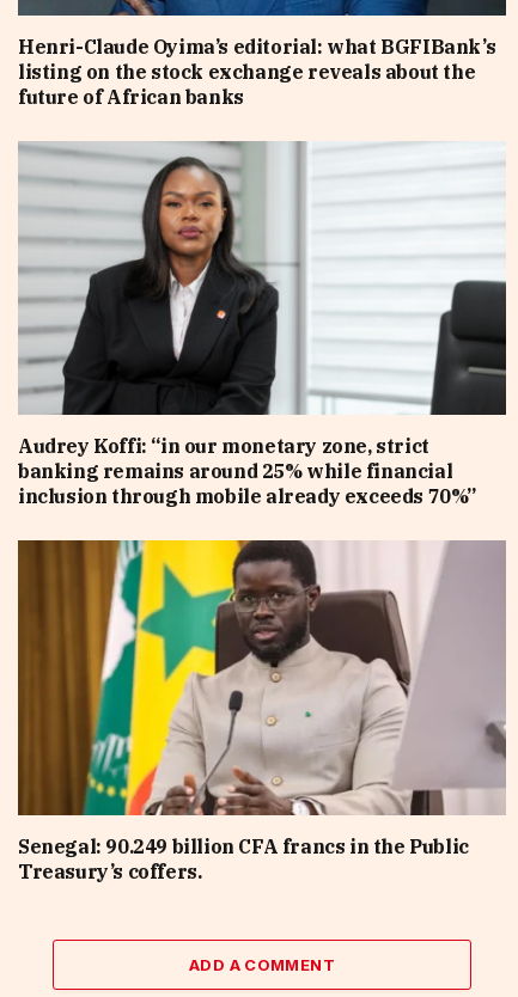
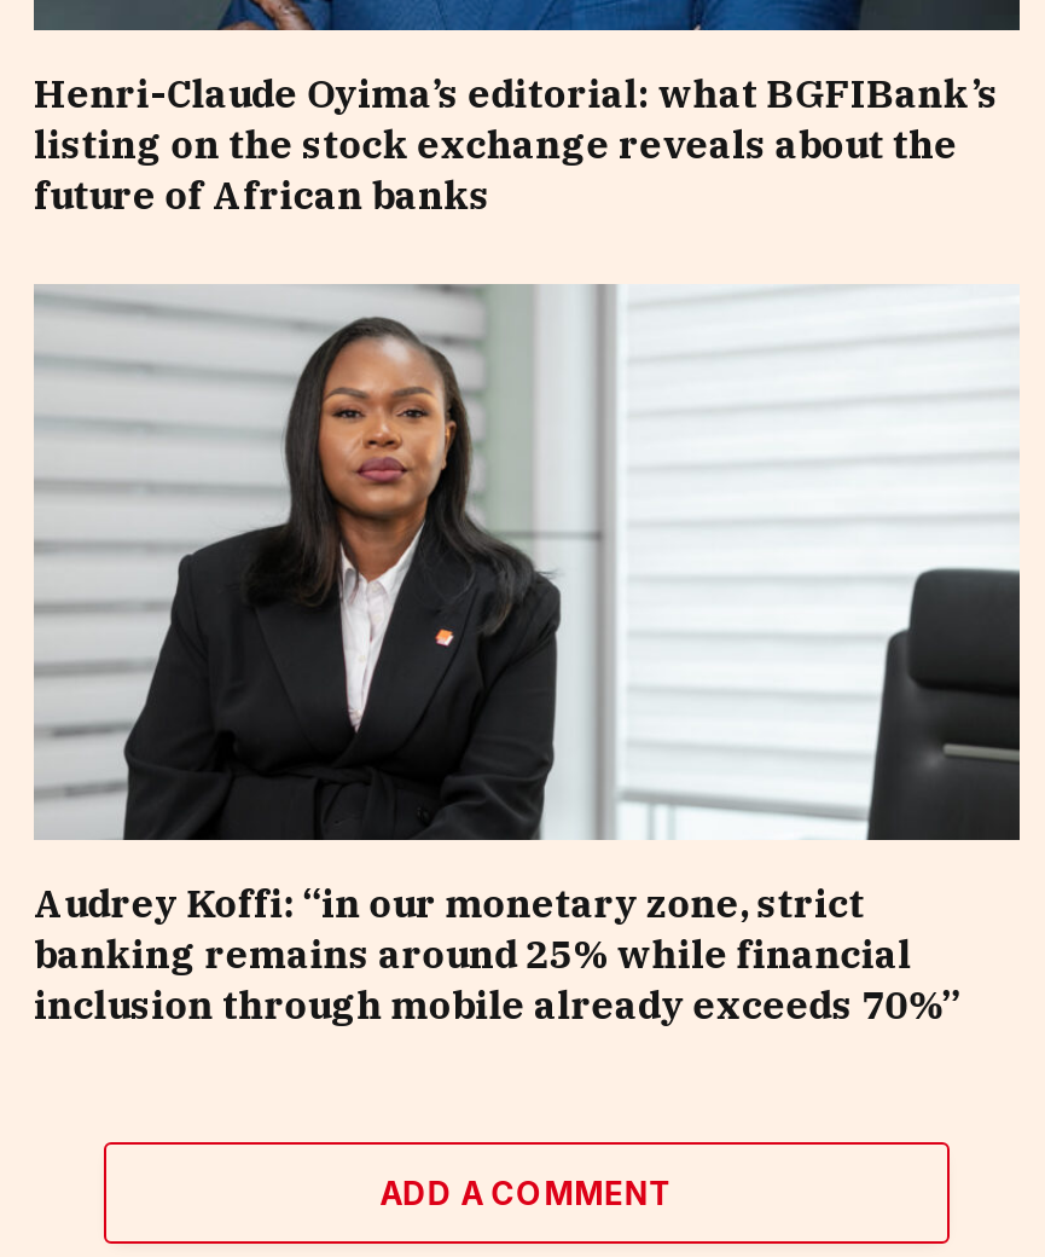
- [image]
- Senegal: 90.249 billion CFA francs in the Public
- Treasury’s coffers.
